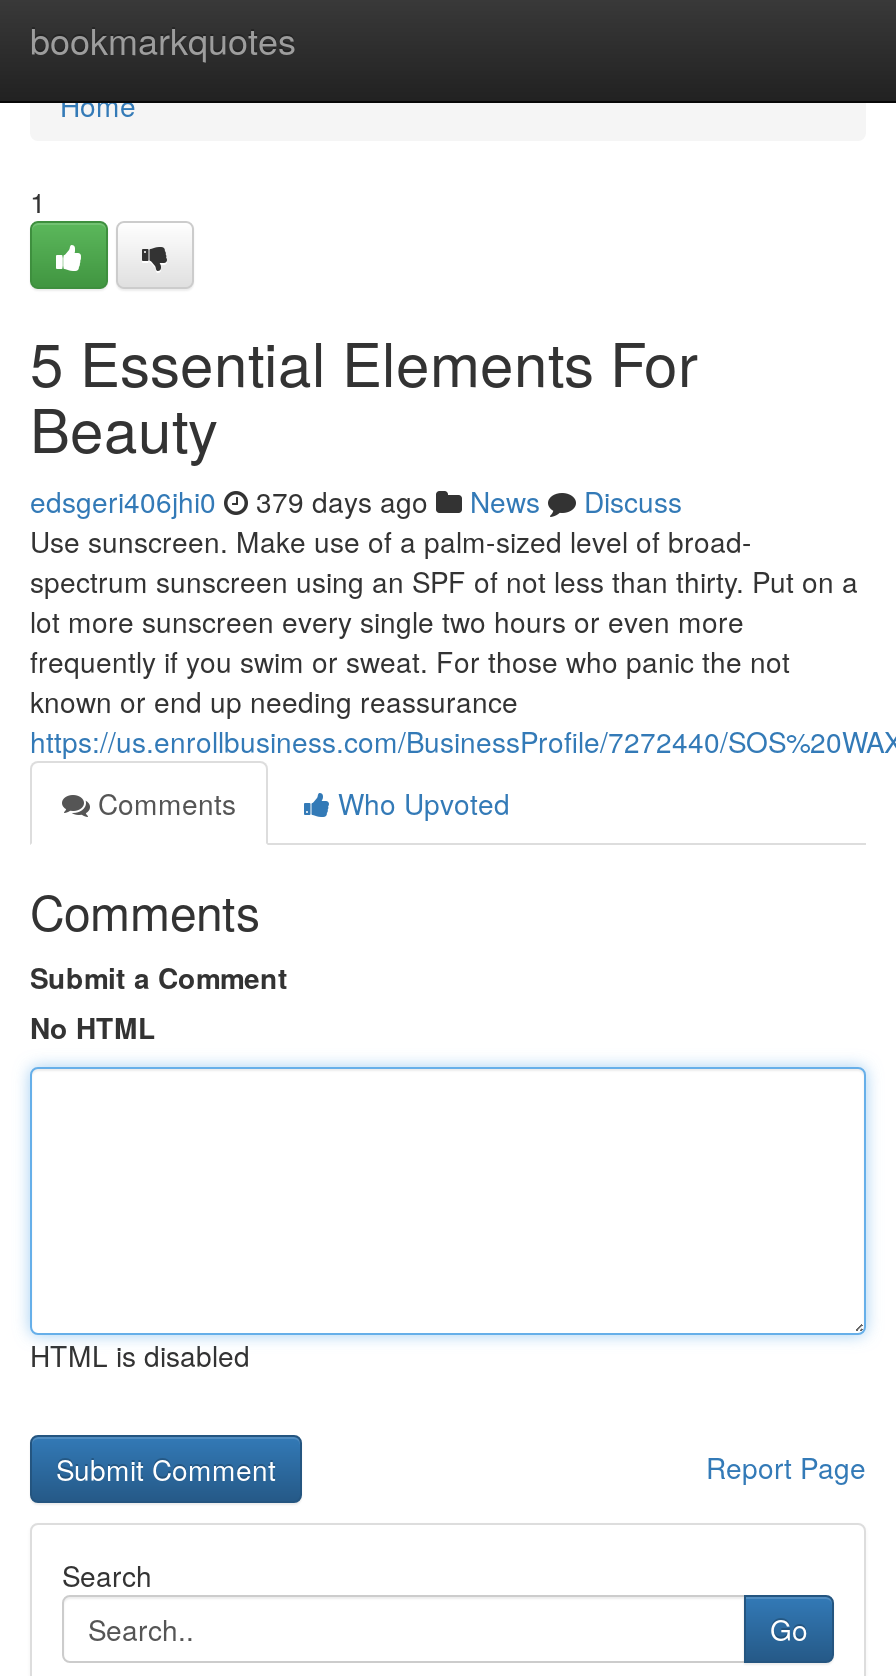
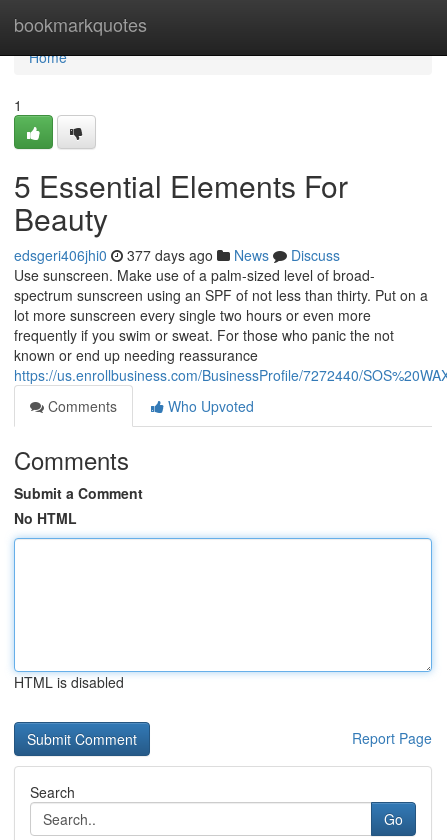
- edsgeri406jhi0 379 days ago News Discuss
+ edsgeri406jhi0 377 days ago News Discuss
